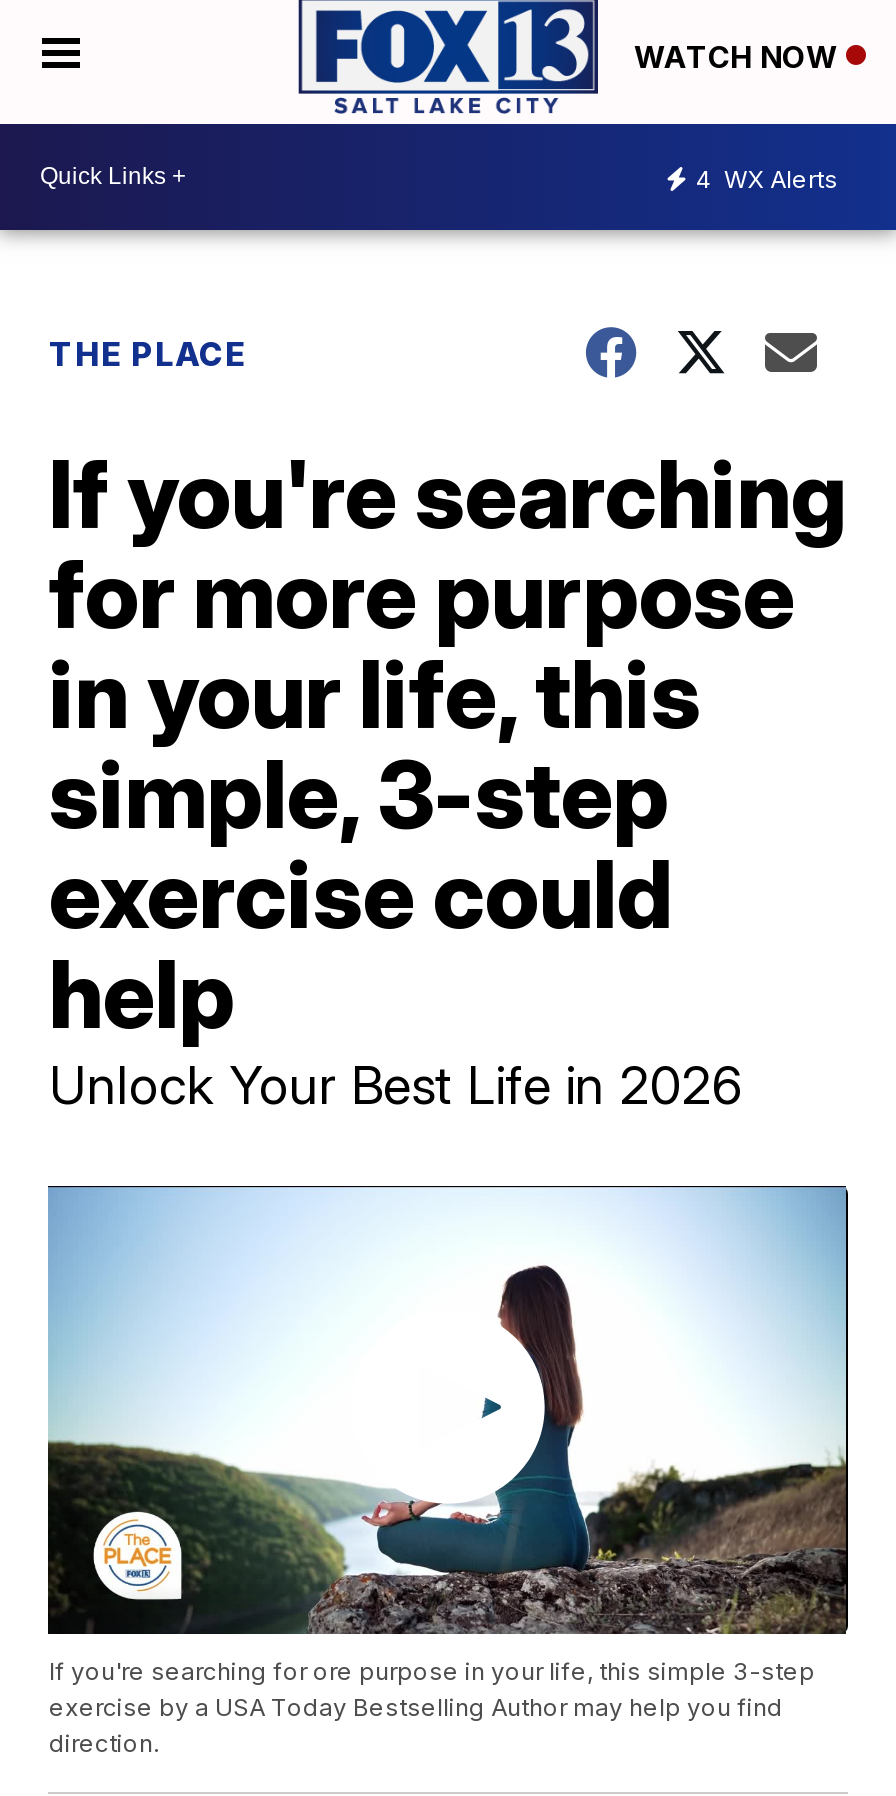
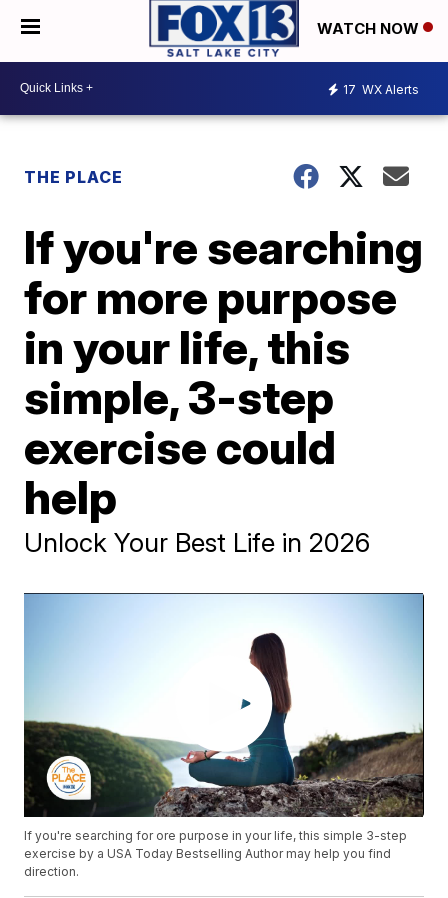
- 4 WX Alerts
+ 17 WX Alerts
